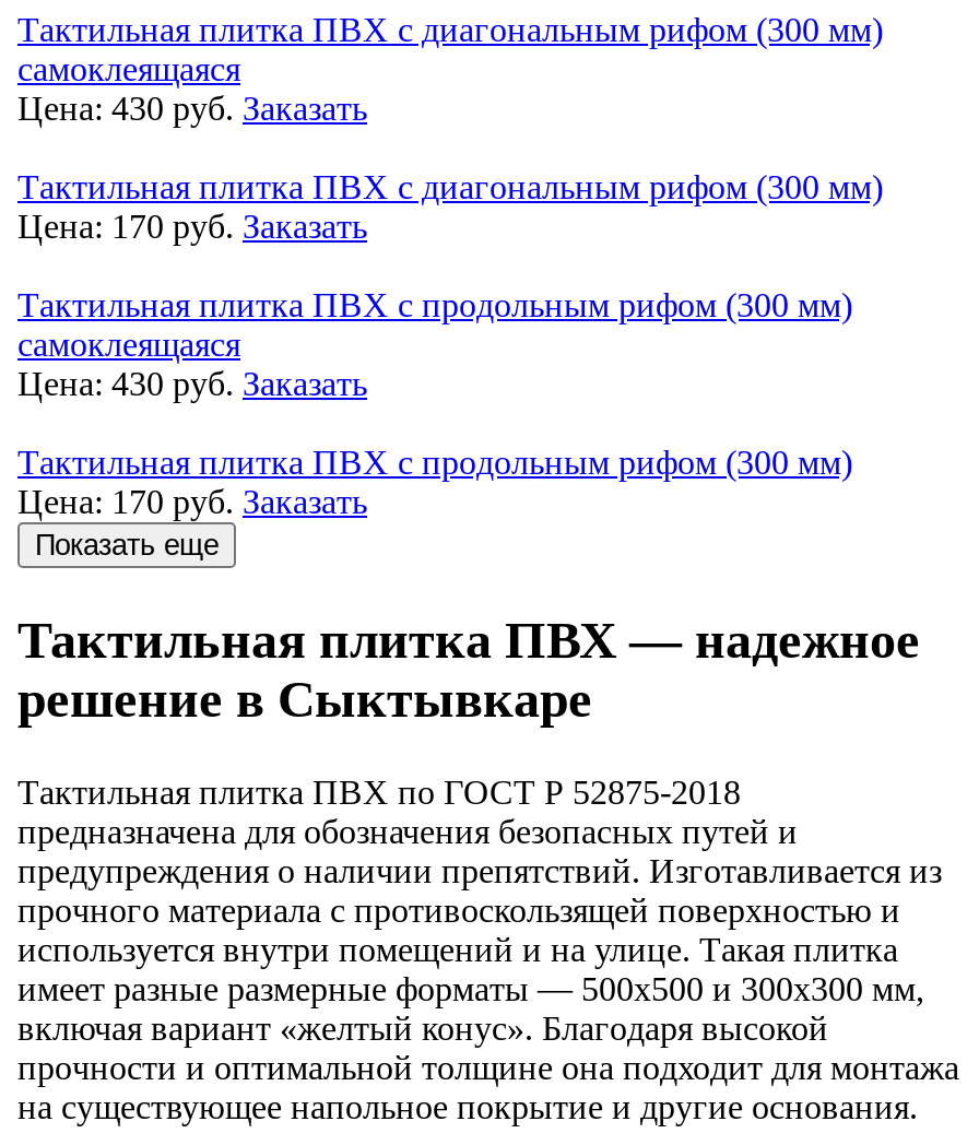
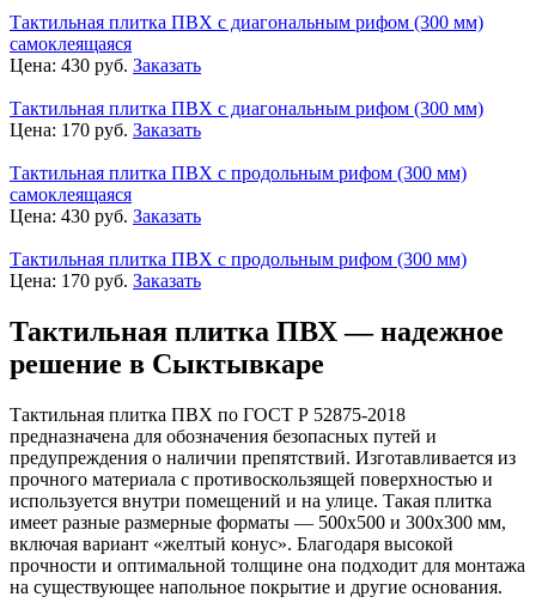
- Показать еще
